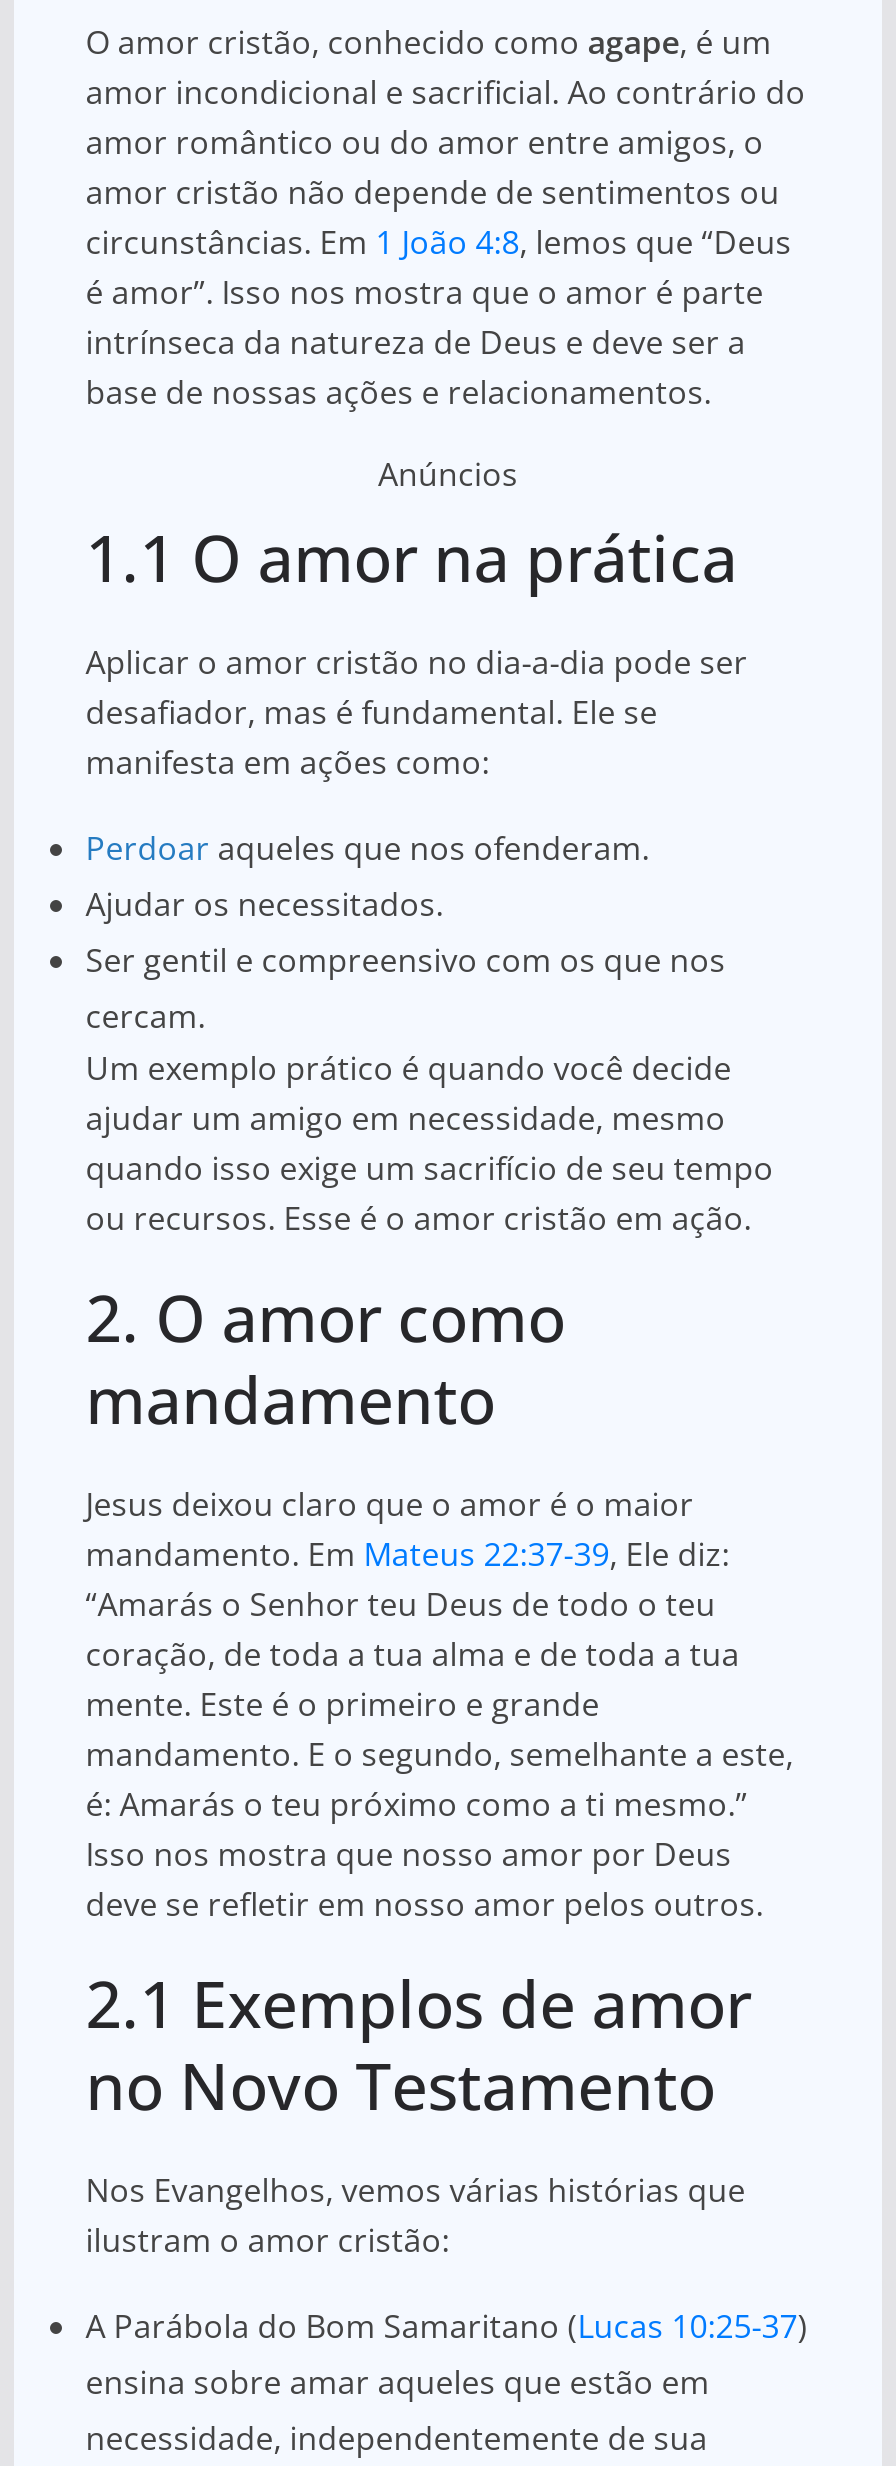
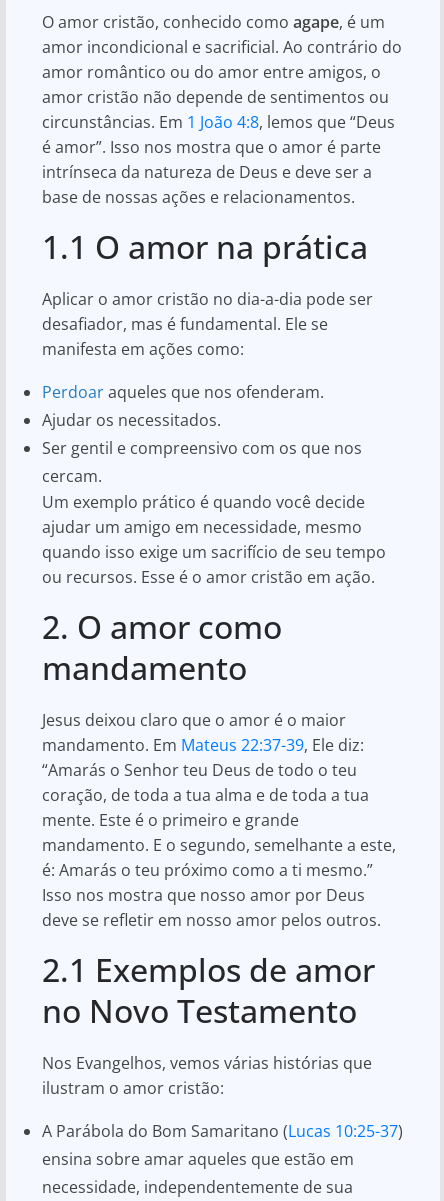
- Anúncios
